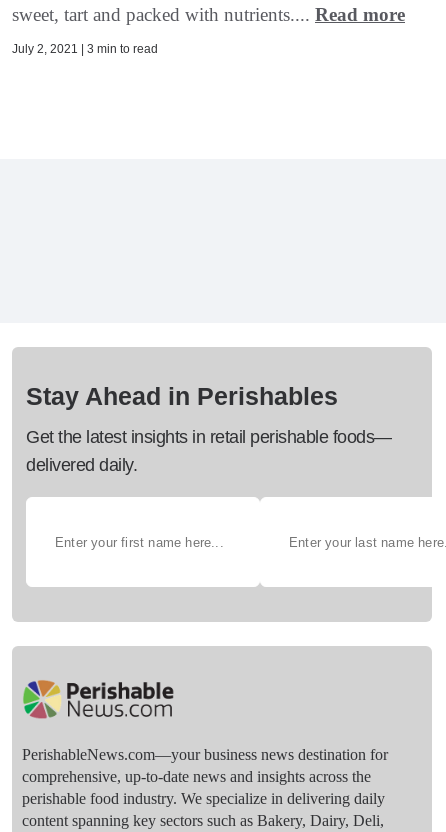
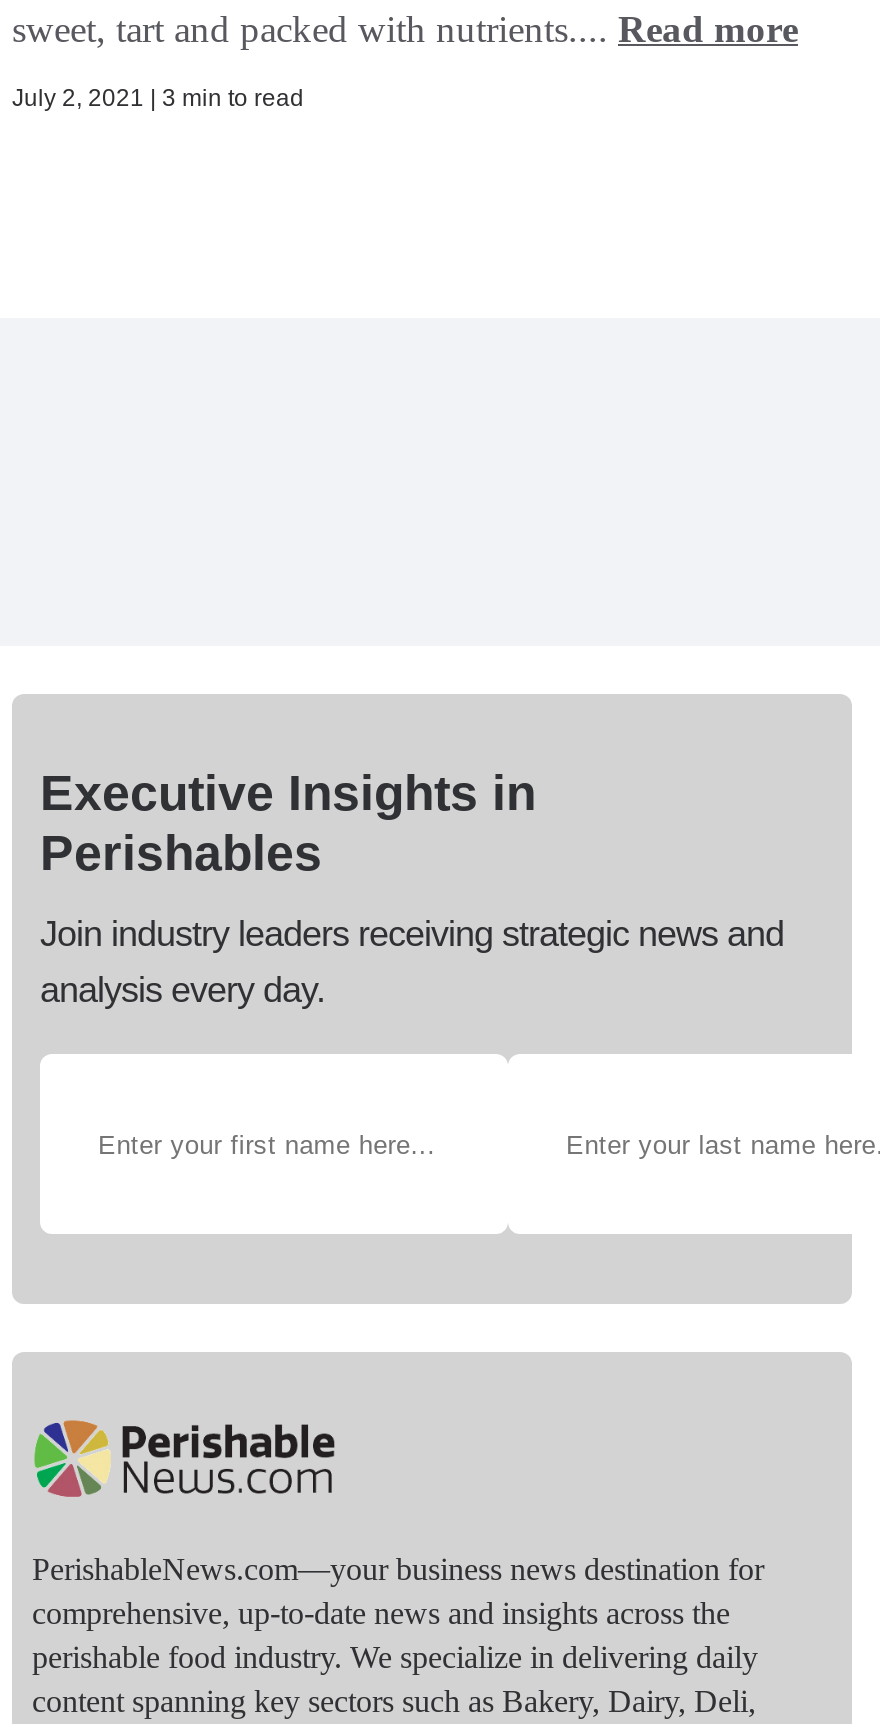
- Stay Ahead in Perishables
+ Executive Insights in
+ Perishables

- Get the latest insights in retail perishable foods—
- delivered daily.
+ Join industry leaders receiving strategic news and
+ analysis every day.
